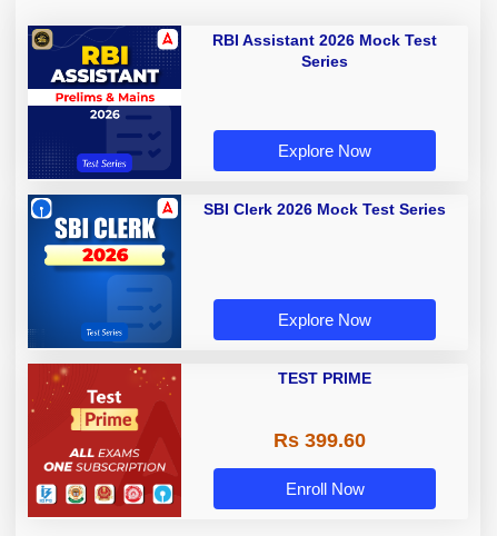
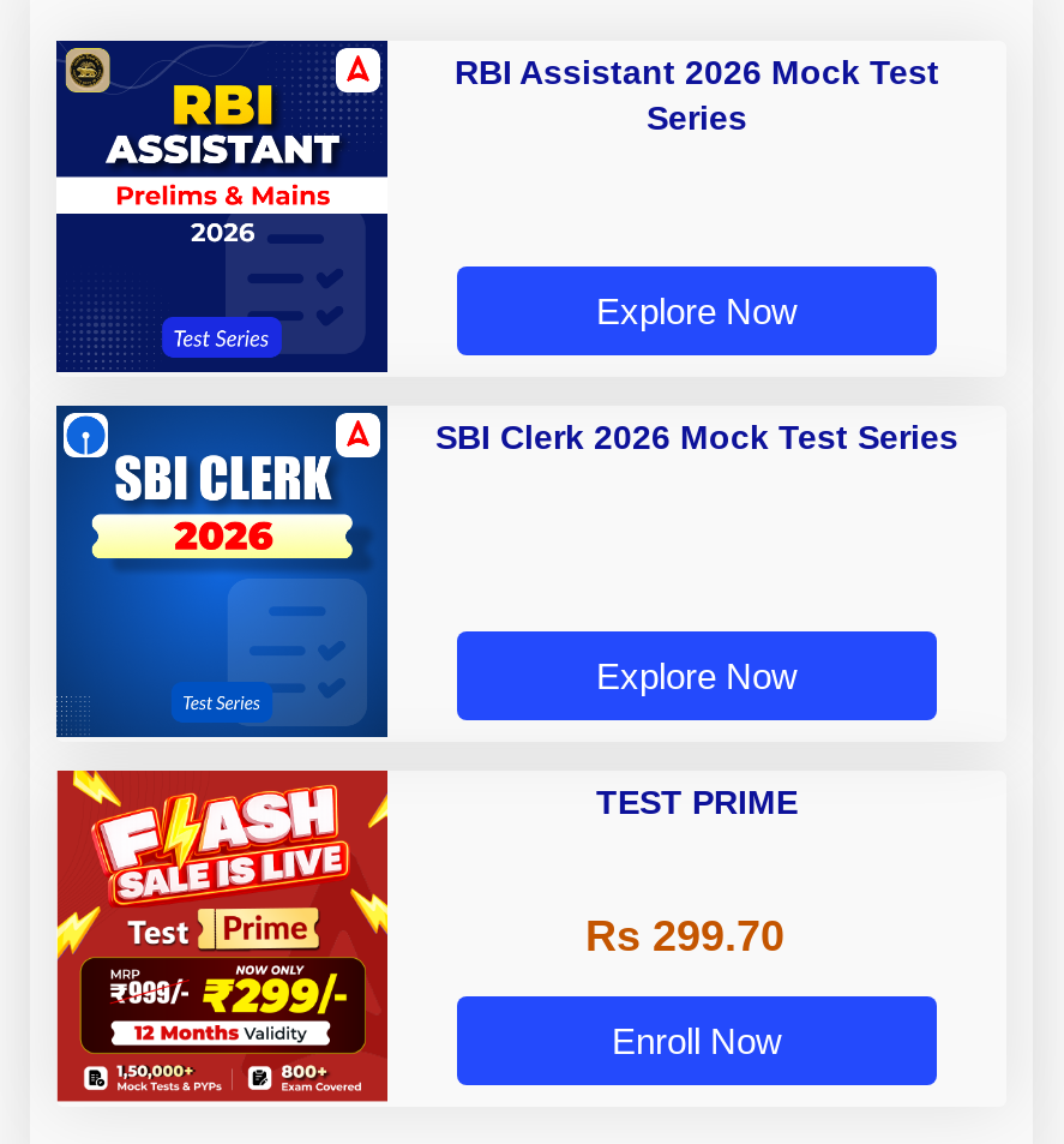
- [image]
+ [image]

- Rs 399.60
+ Rs 299.70
